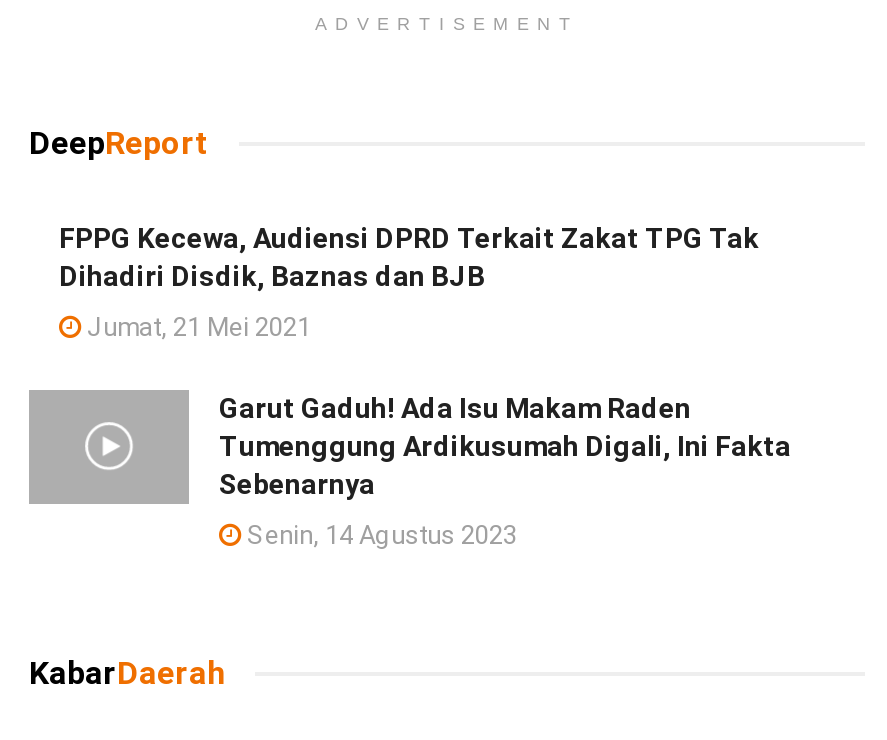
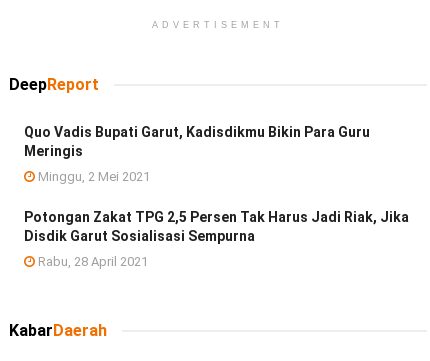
- FPPG Kecewa, Audiensi DPRD Terkait Zakat TPG Tak
- Dihadiri Disdik, Baznas dan BJB
+ Quo Vadis Bupati Garut, Kadisdikmu Bikin Para Guru
+ Meringis

- Jumat, 21 Mei 2021
+ Minggu, 2 Mei 2021

- Garut Gaduh! Ada Isu Makam Raden
- Tumenggung Ardikusumah Digali, Ini Fakta
- Sebenarnya
+ Potongan Zakat TPG 2,5 Persen Tak Harus Jadi Riak, Jika
+ Disdik Garut Sosialisasi Sempurna

- Senin, 14 Agustus 2023
+ Rabu, 28 April 2021
